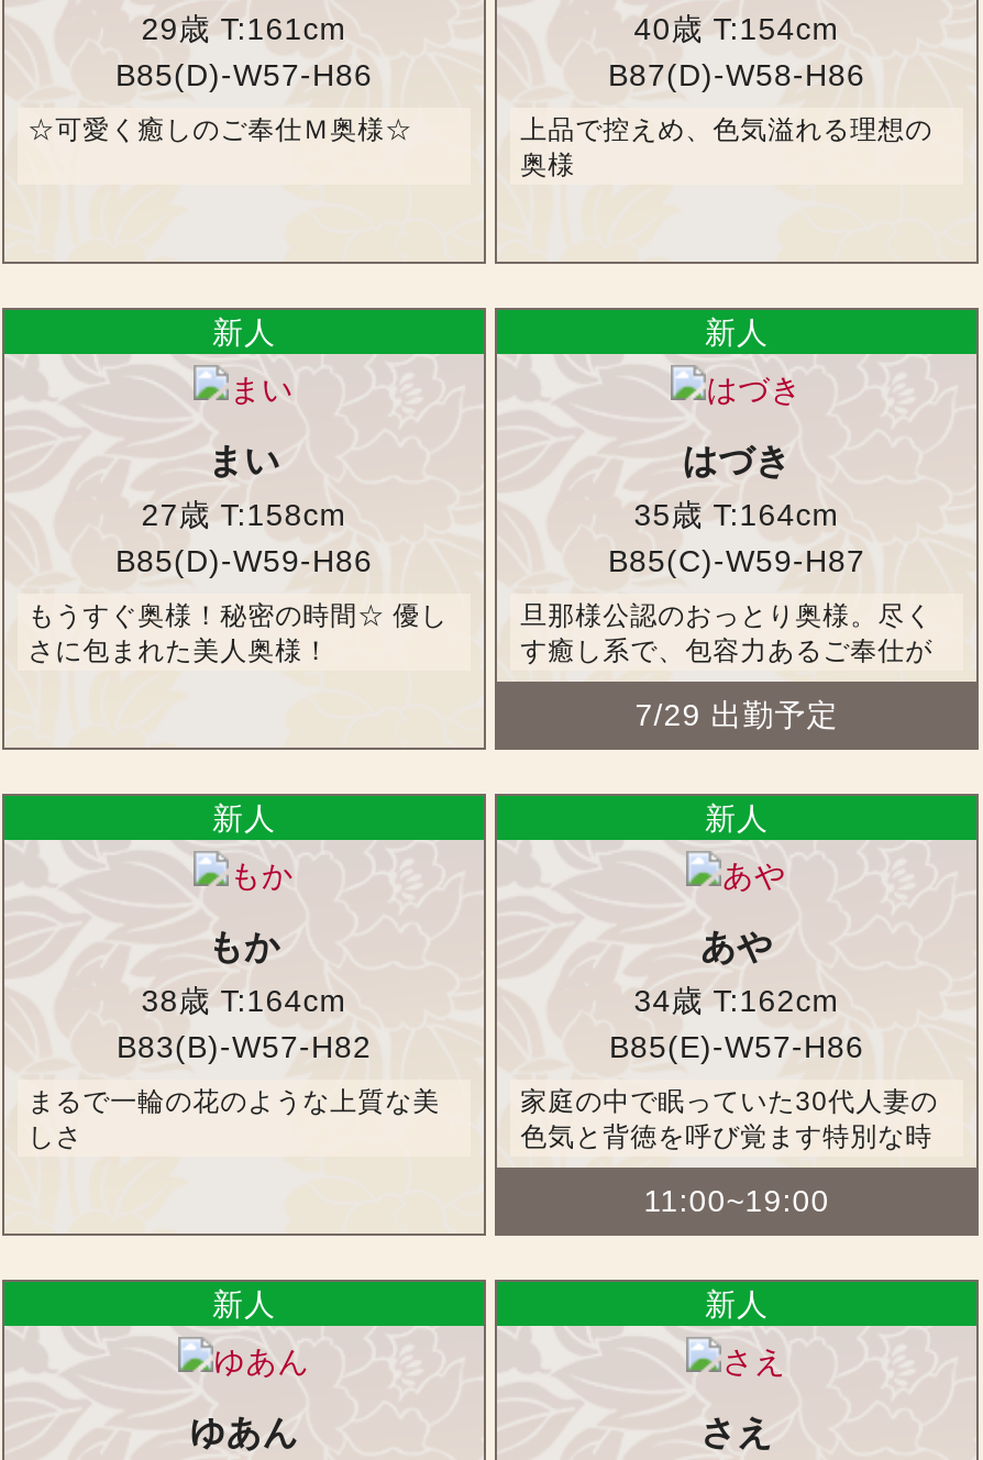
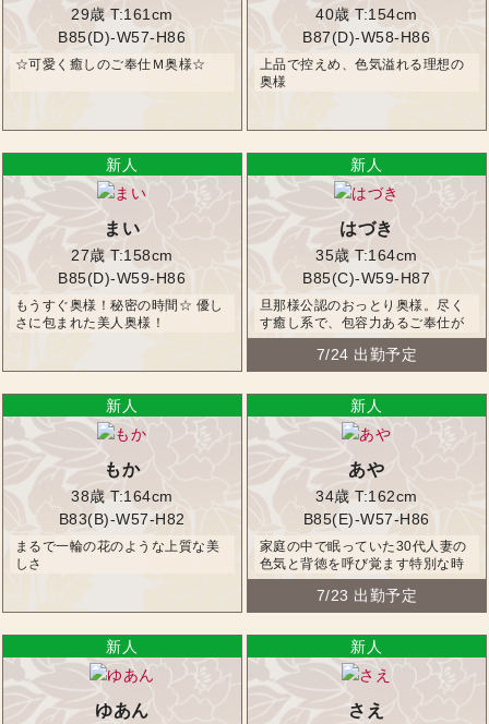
- 7/29 出勤予定
+ 7/24 出勤予定

- 11:00~19:00
+ 7/23 出勤予定
